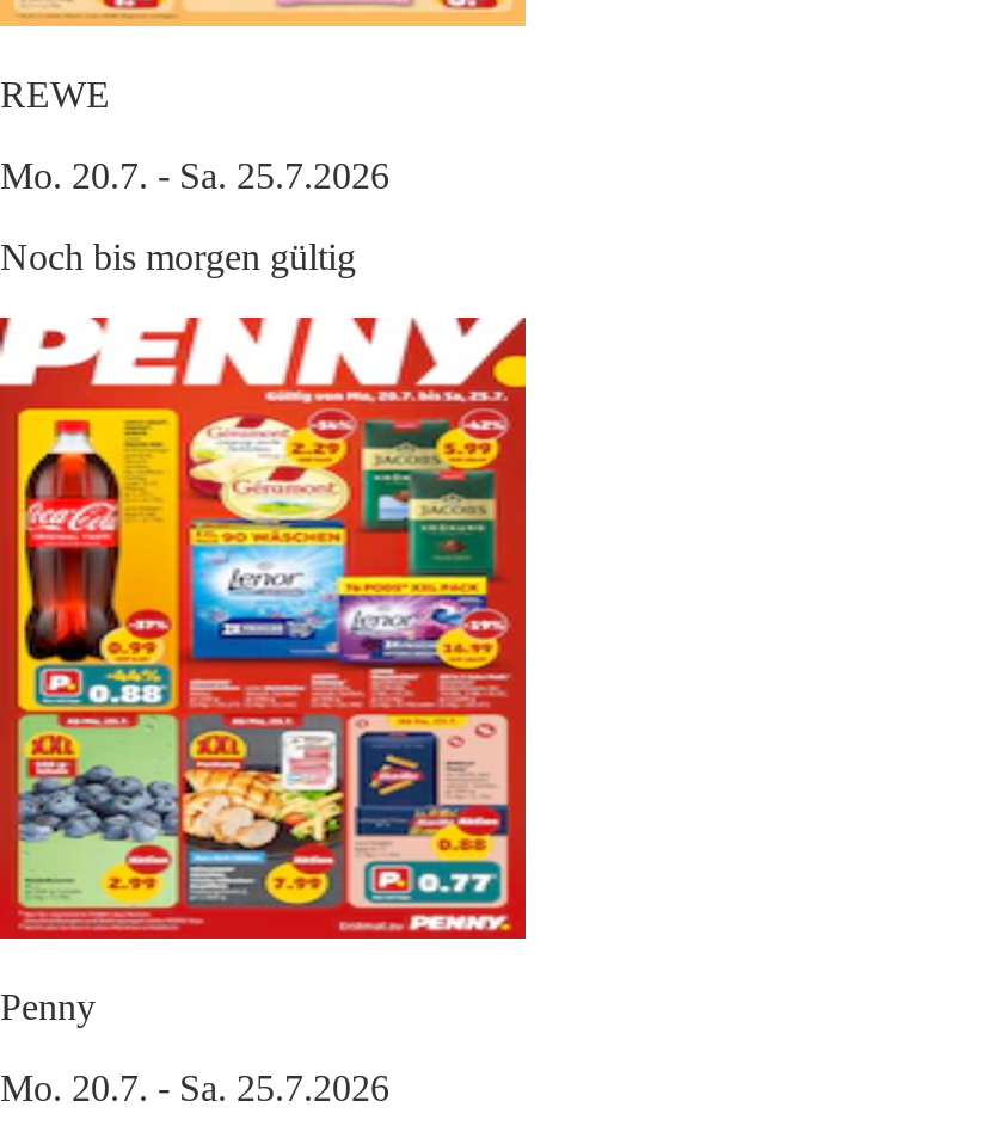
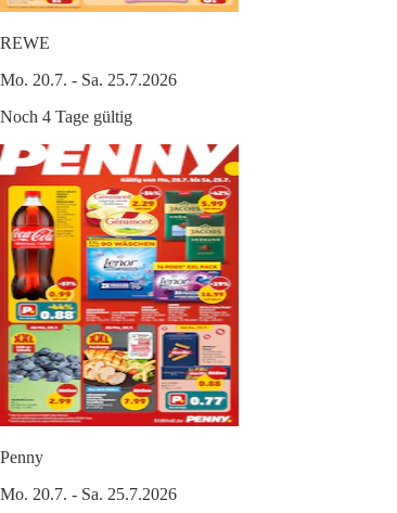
- Noch bis morgen gültig
+ Noch 4 Tage gültig
